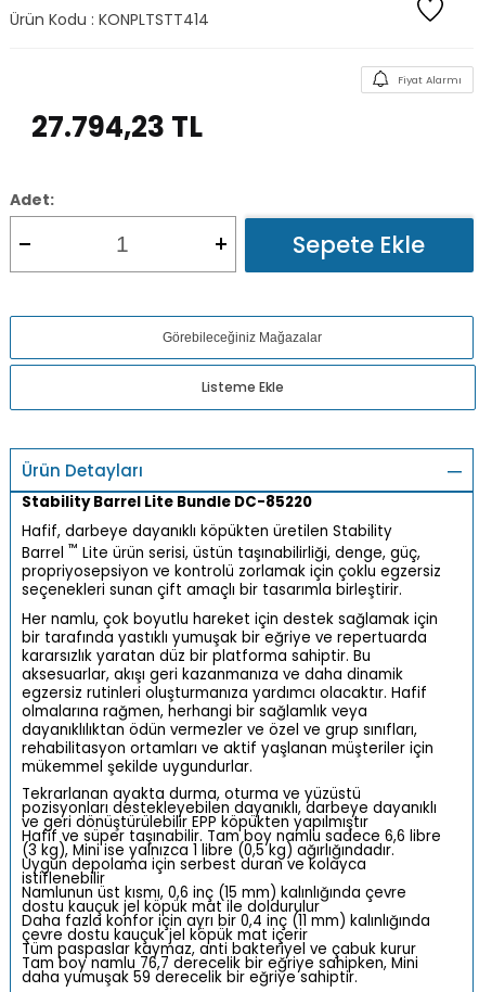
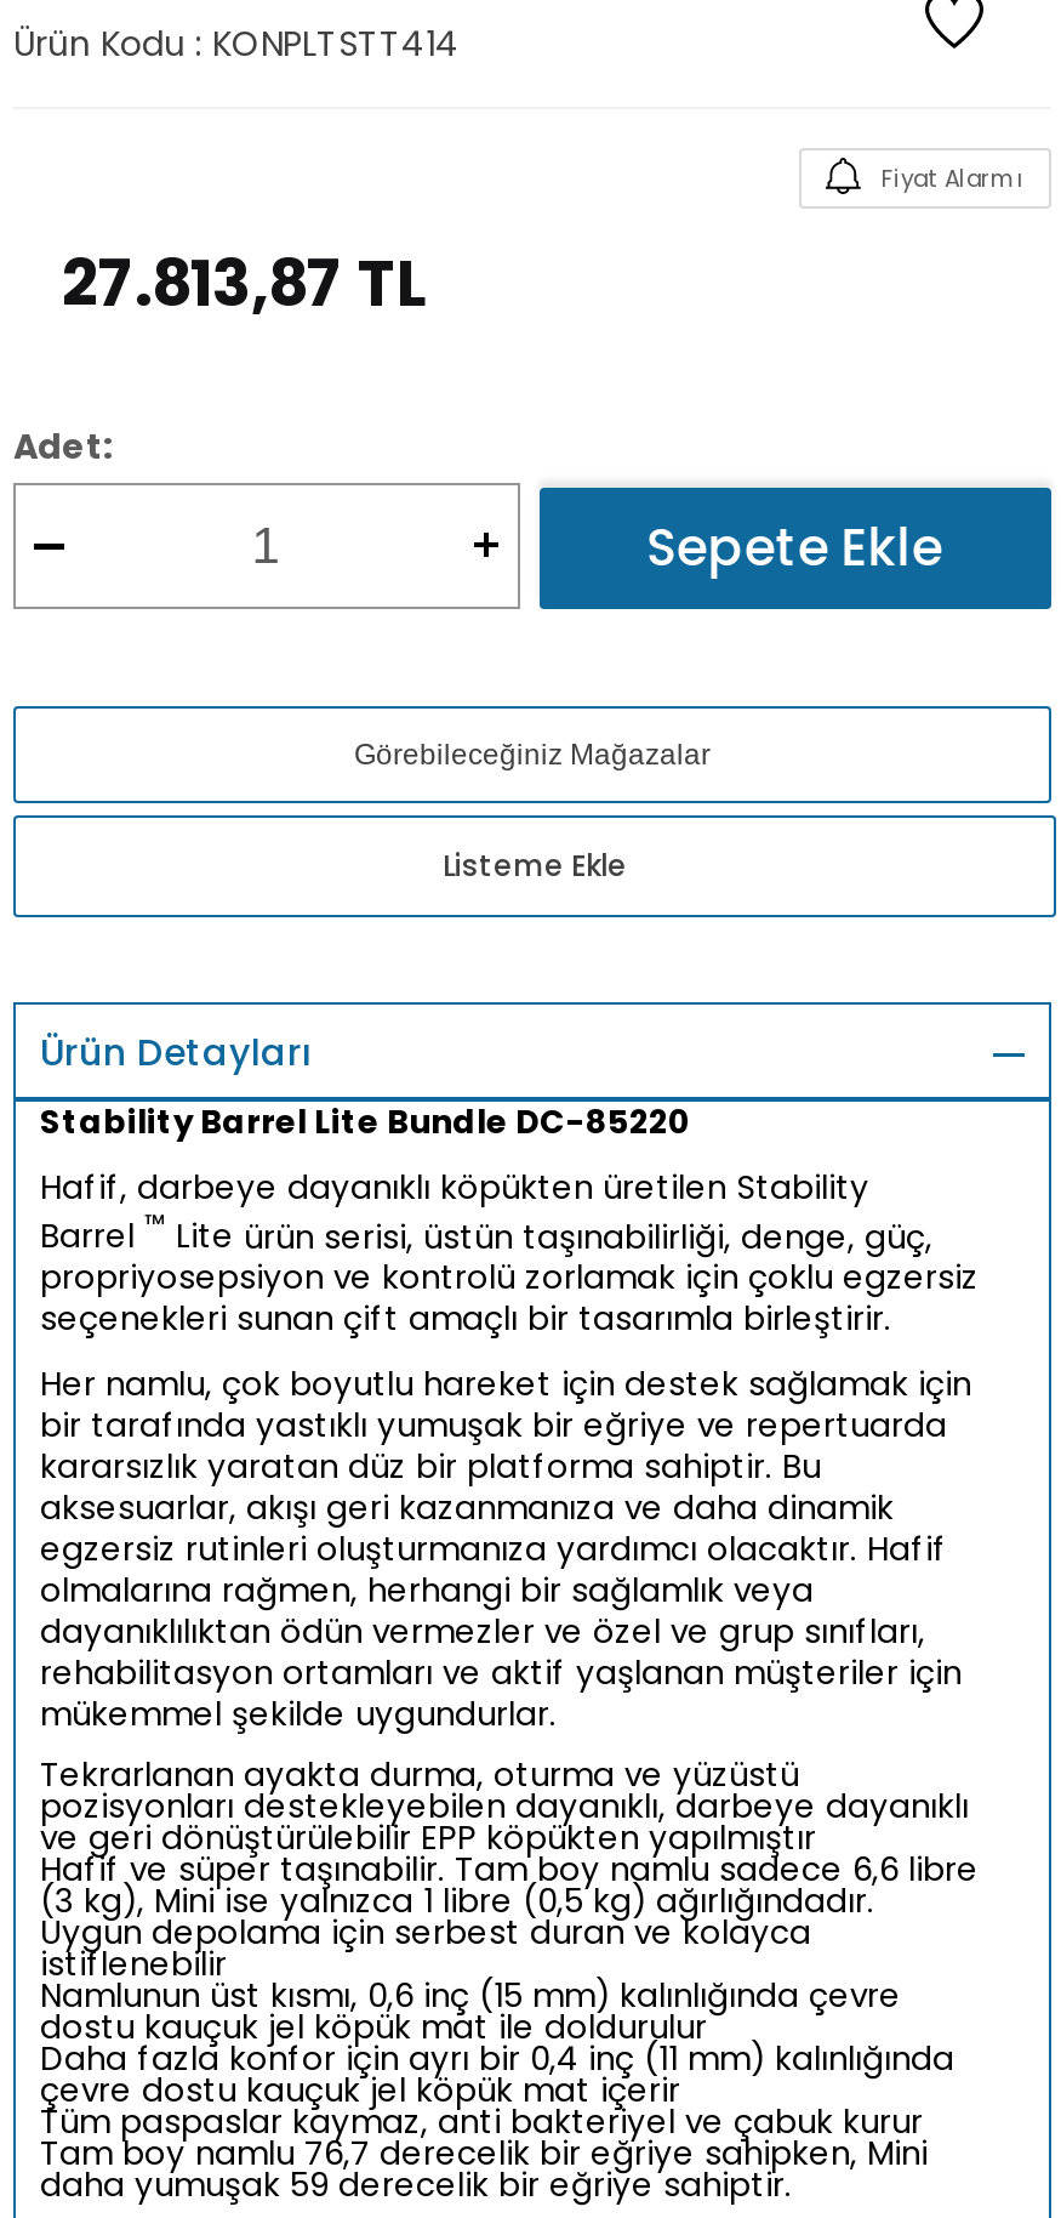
- 27.794,23 TL
+ 27.813,87 TL
